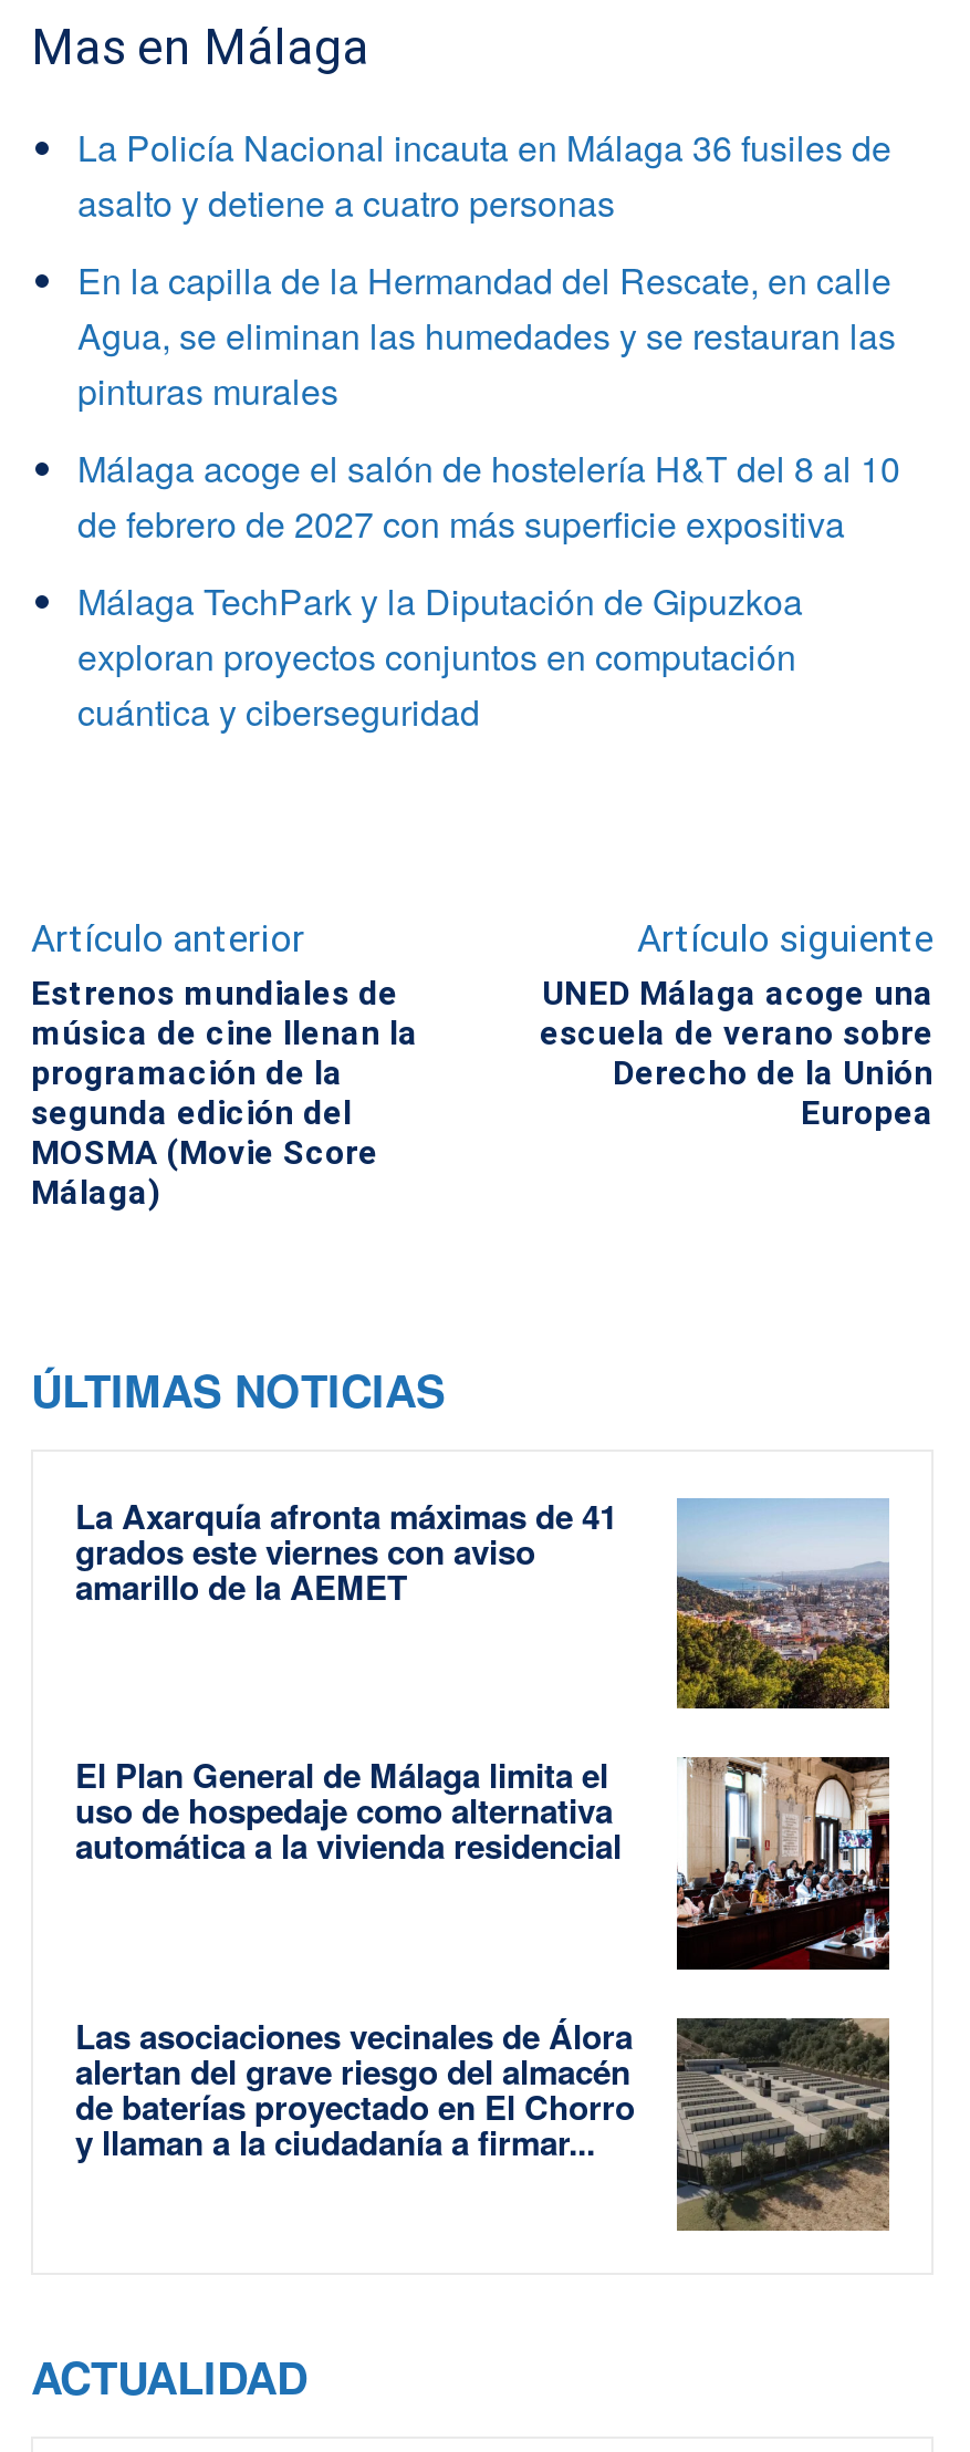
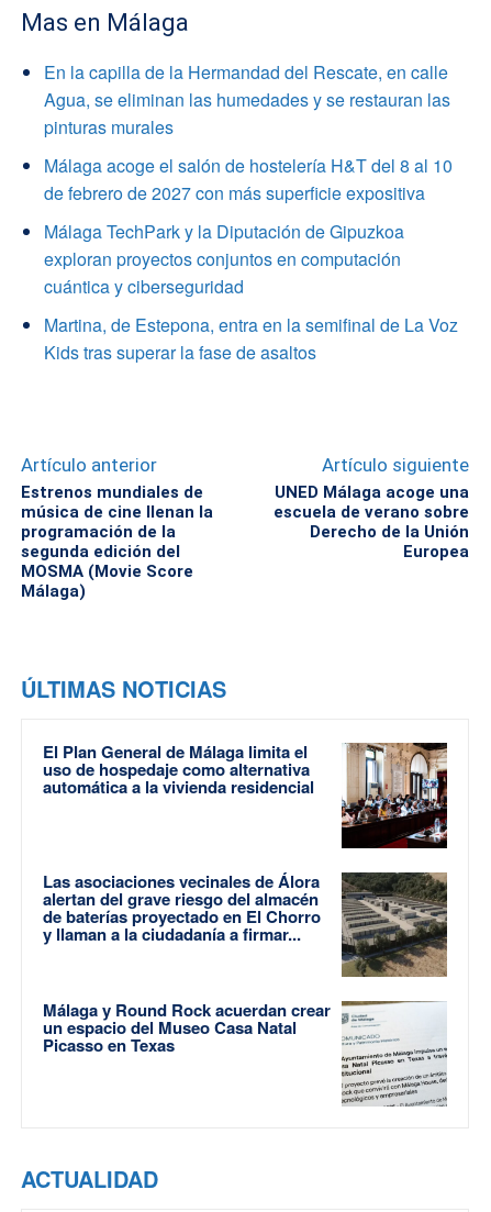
- La Policía Nacional incauta en Málaga 36 fusiles de
- asalto y detiene a cuatro personas

moved up: En la capilla de la Hermandad del Rescate, en calle | Agua, se eliminan las humedades y se restauran las | pinturas murales | Málaga acoge el salón de hostelería H&T del 8 al 10 | de febrero de 2027 con más superficie expositiva | Málaga TechPark y la Diputación de Gipuzkoa | exploran proyectos conjuntos en computación | cuántica y ciberseguridad

+ Martina, de Estepona, entra en la semifinal de La Voz
+ Kids tras superar la fase de asaltos

- [image]
- La Axarquía afronta máximas de 41
- grados este viernes con aviso
- amarillo de la AEMET

moved up: [image] | El Plan General de Málaga limita el | uso de hospedaje como alternativa | automática a la vivienda residencial | Las asociaciones vecinales de Álora | alertan del grave riesgo del almacén | de baterías proyectado en El Chorro | y llaman a la ciudadanía a firmar...

+ [image]
+ Málaga y Round Rock acuerdan crear
+ un espacio del Museo Casa Natal
+ Picasso en Texas
